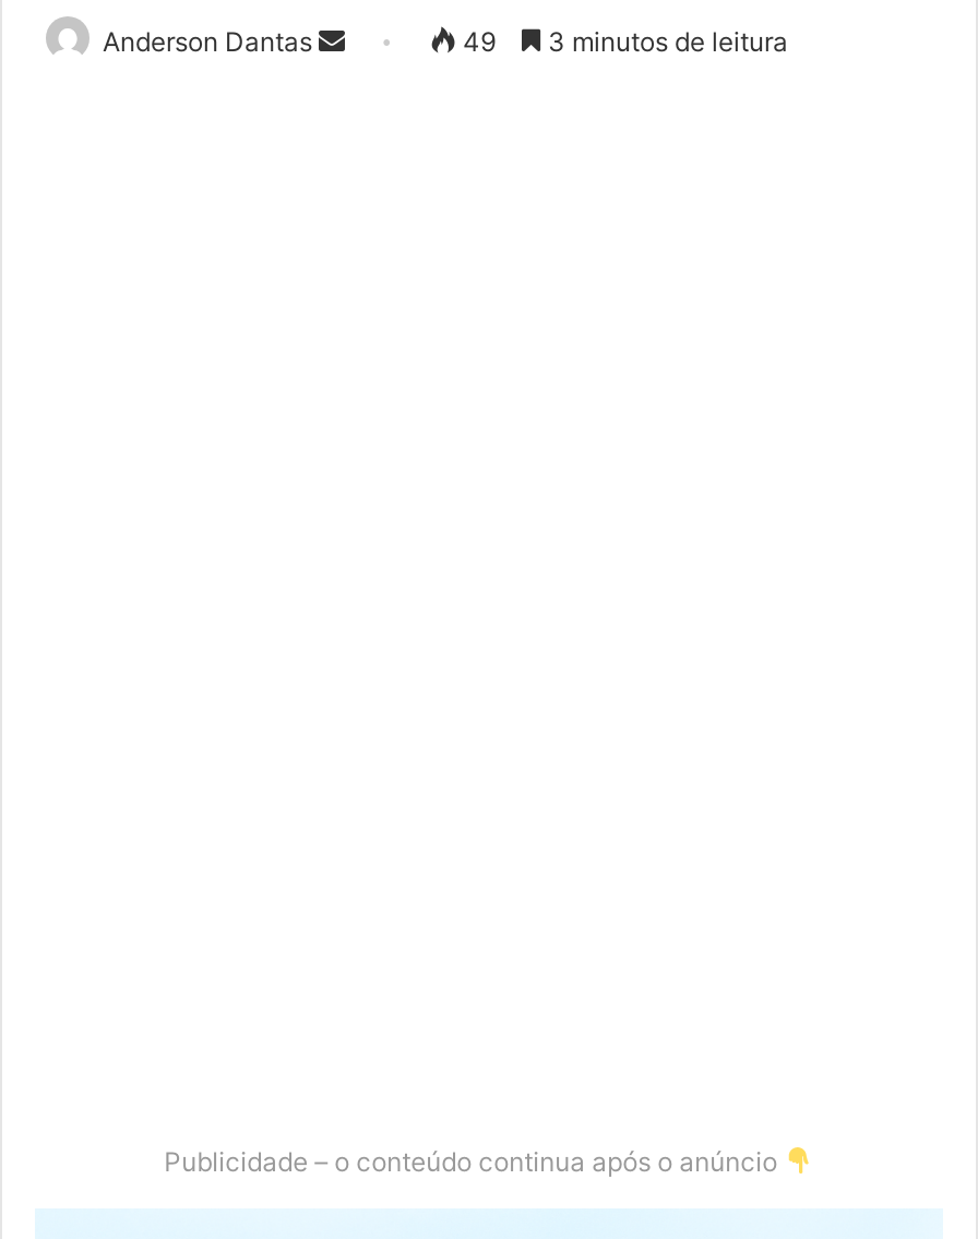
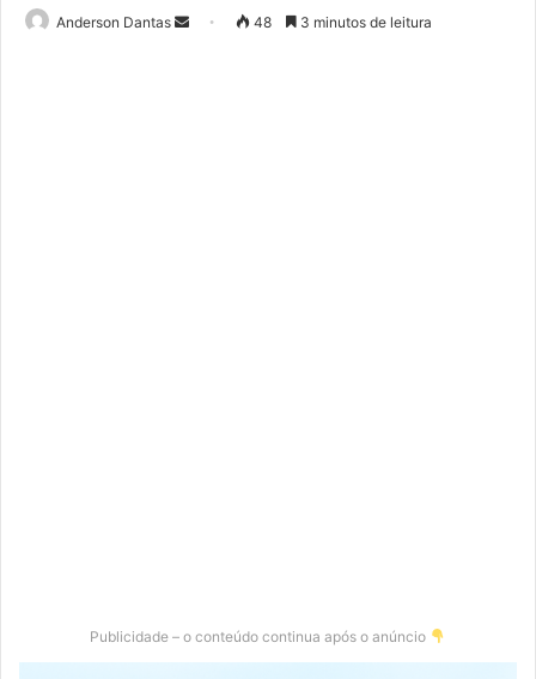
- 49
+ 48
